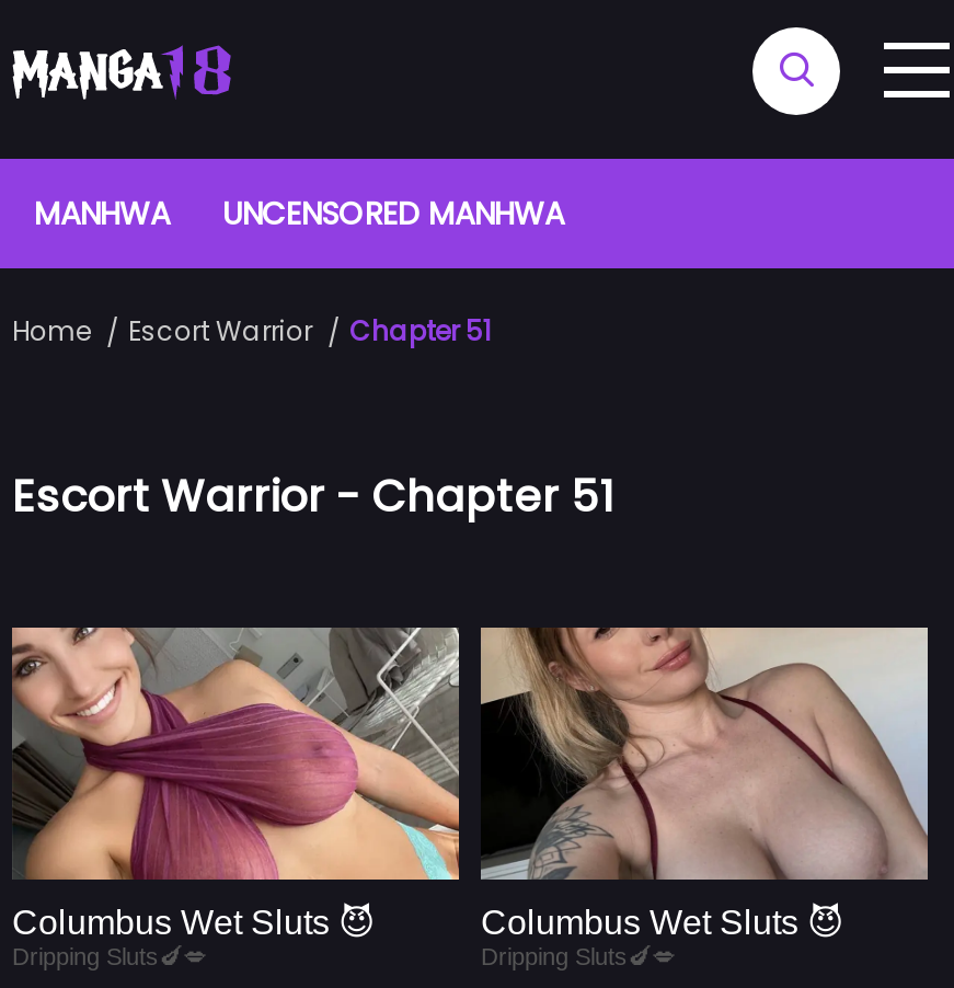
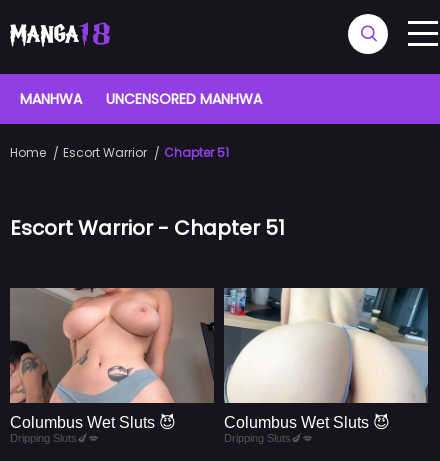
- [image]
+ [image]

- [image]
+ [image]
